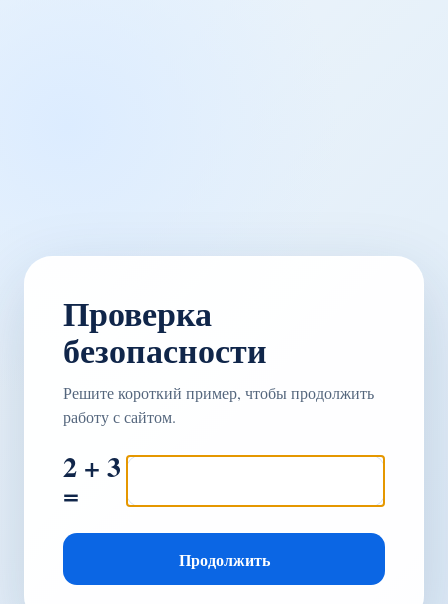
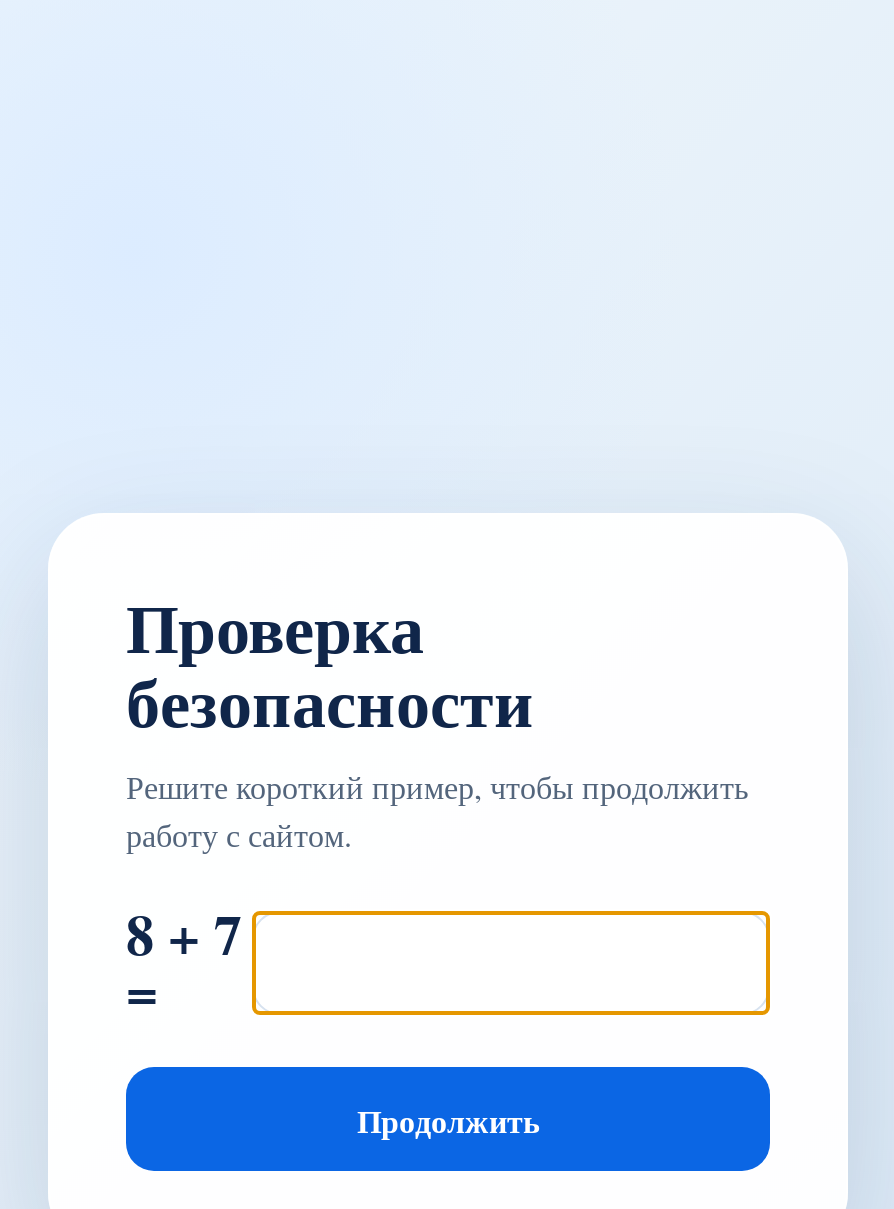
- 2 + 3
+ 8 + 7
